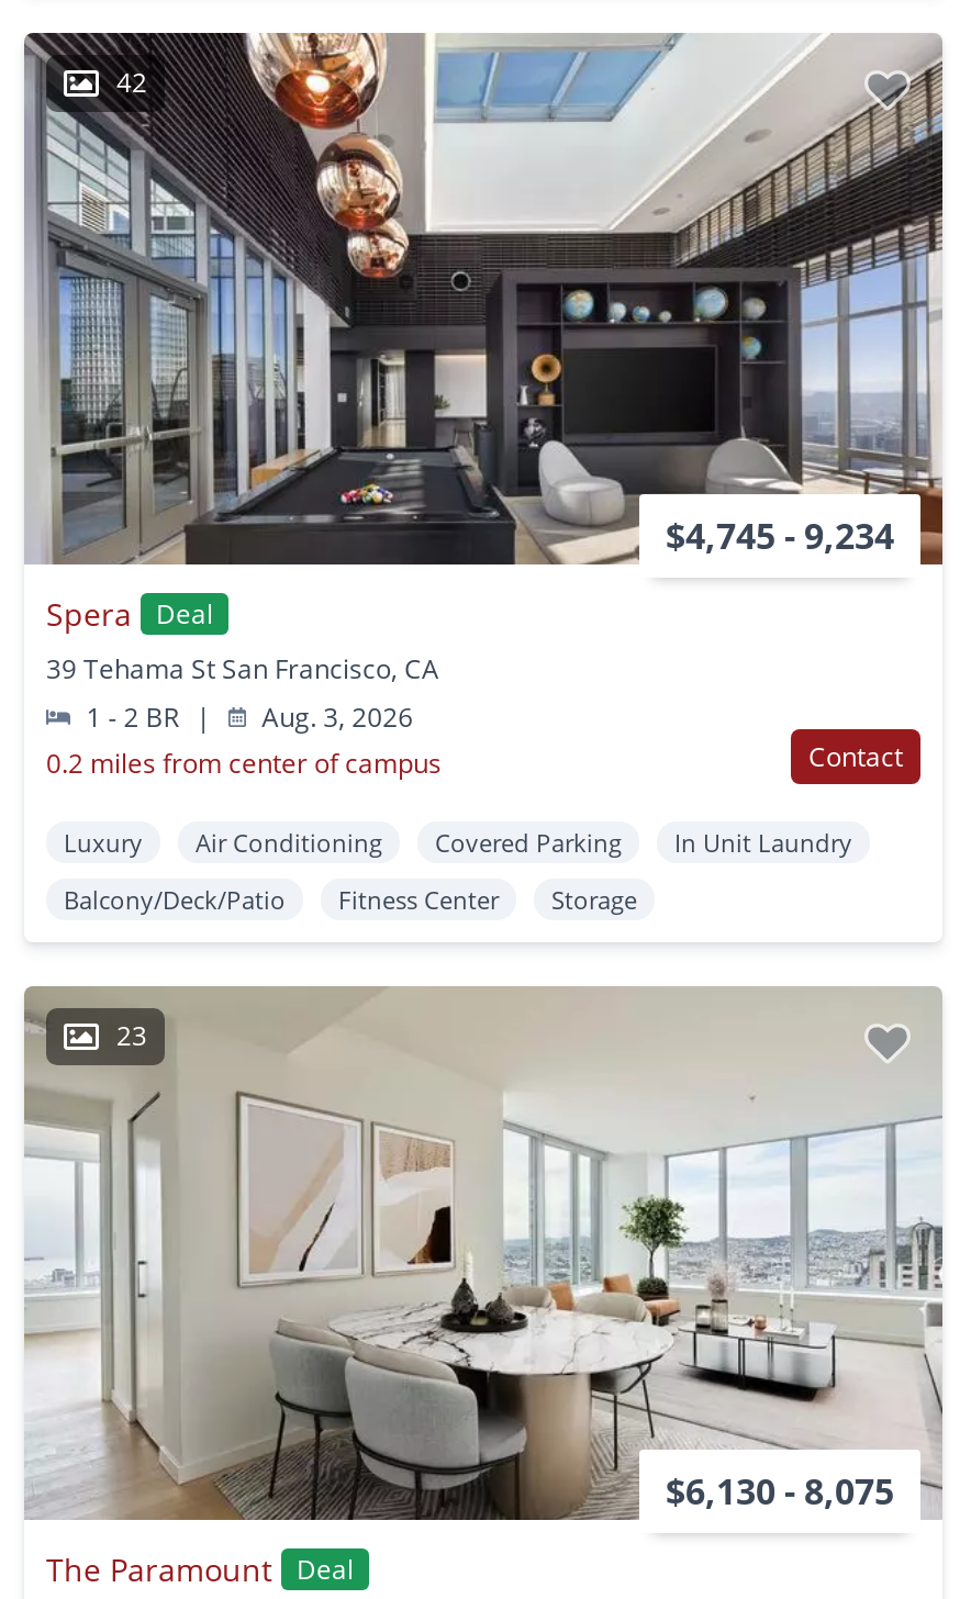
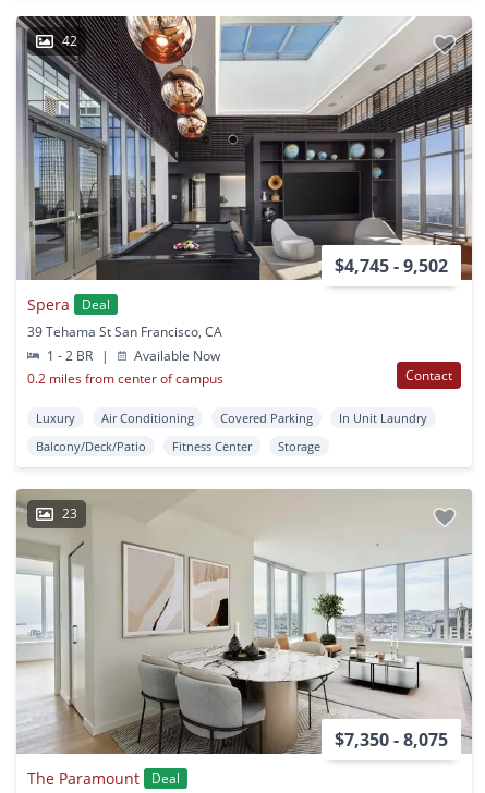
- $4,745 - 9,234
+ $4,745 - 9,502

- Aug. 3, 2026
+ Available Now

- $6,130 - 8,075
+ $7,350 - 8,075
